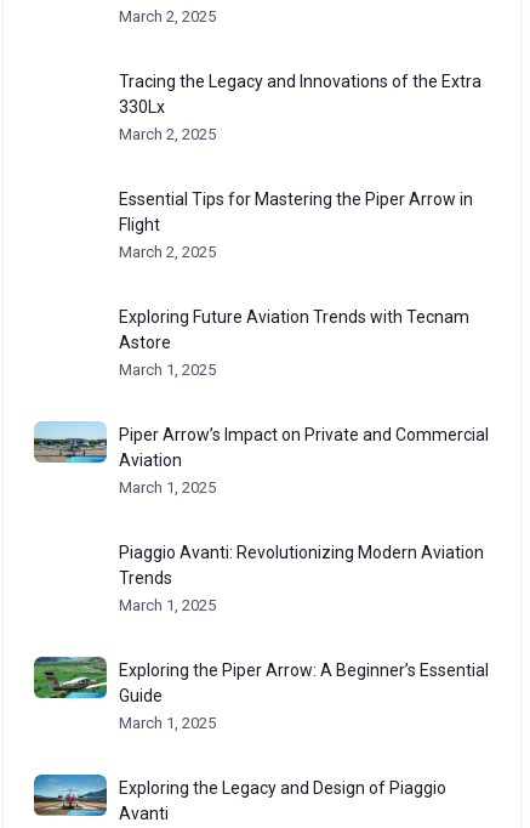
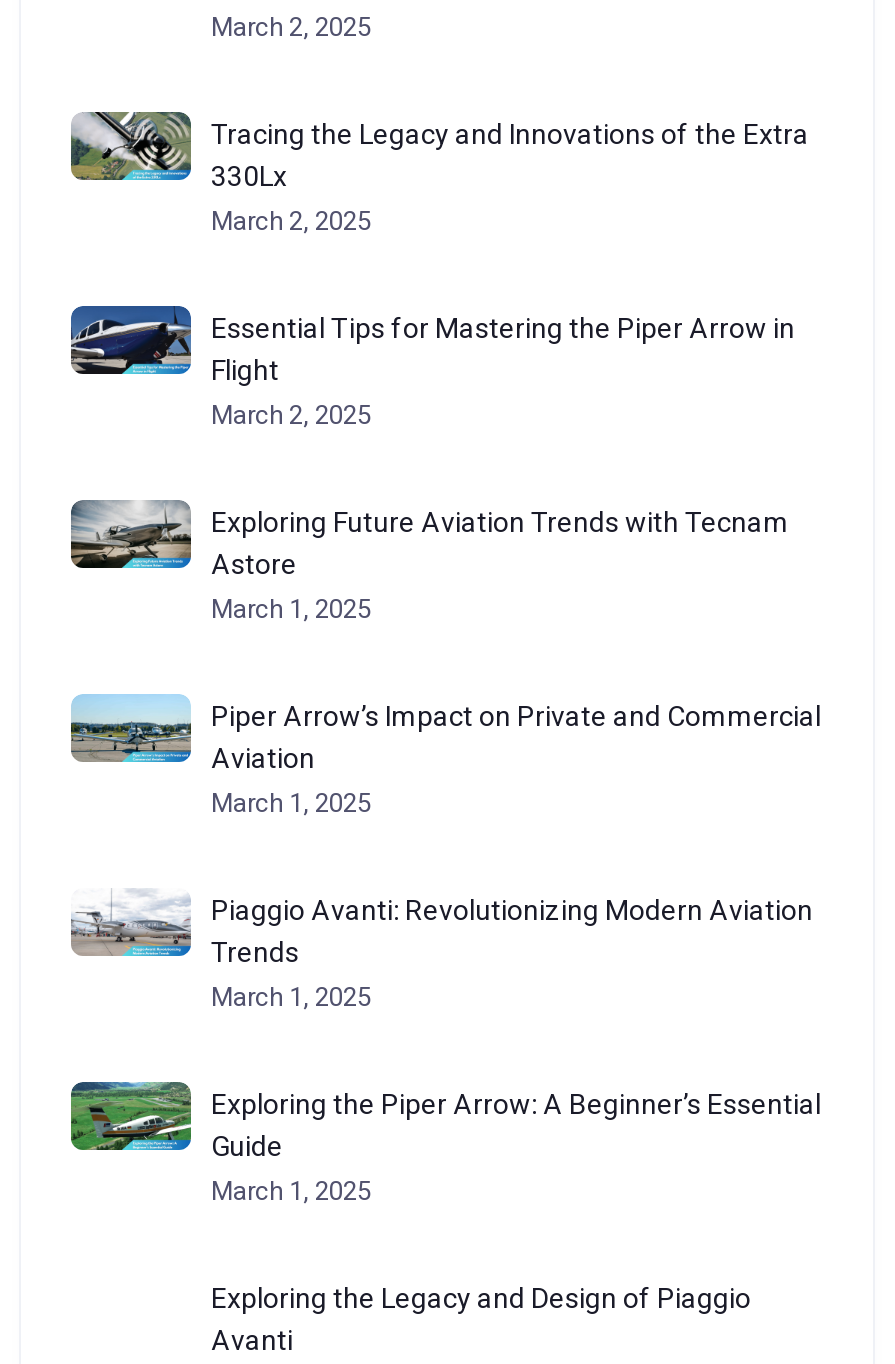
+ [image]

+ [image]

+ [image]

+ [image]

- [image]
